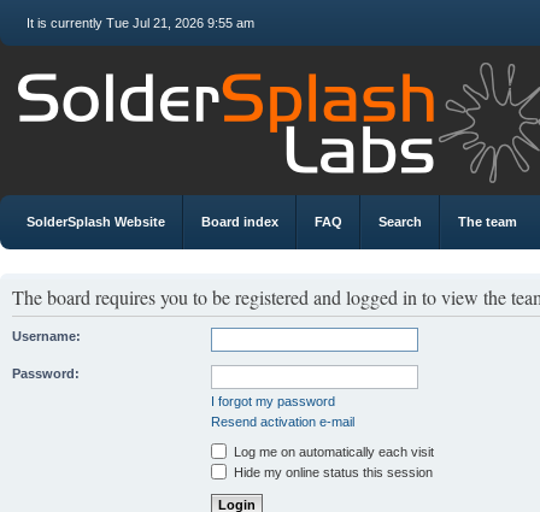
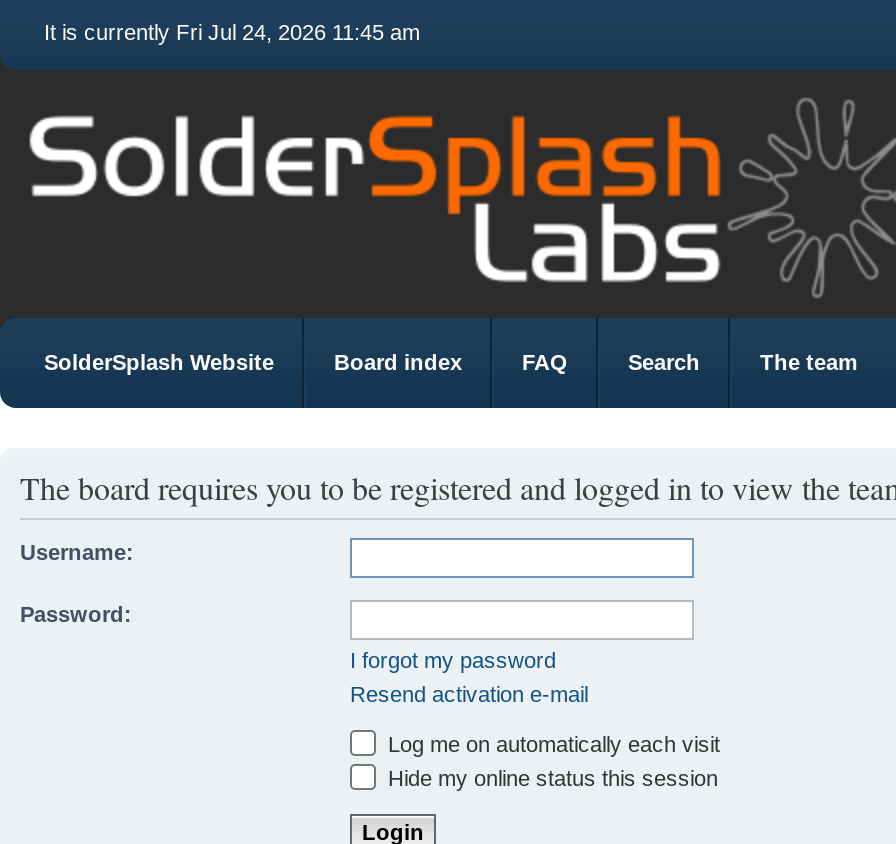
- It is currently Tue Jul 21, 2026 9:55 am
+ It is currently Fri Jul 24, 2026 11:45 am
